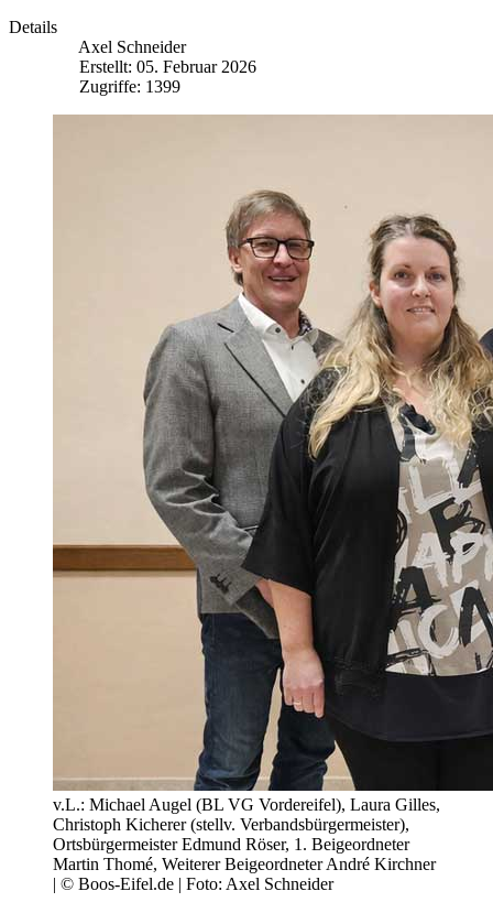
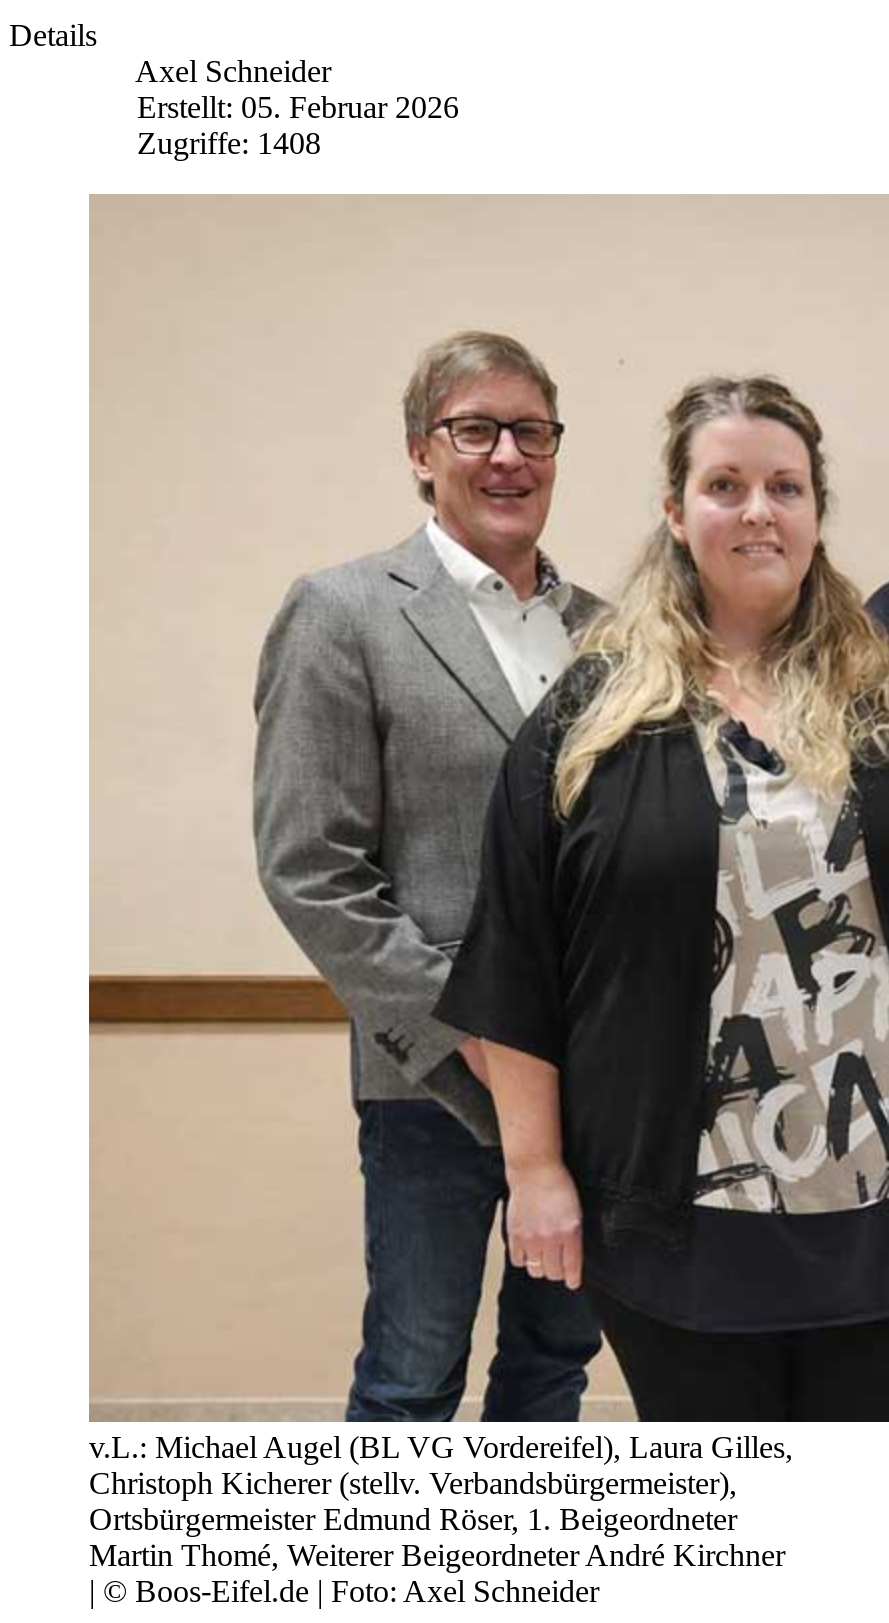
- Zugriffe: 1399
+ Zugriffe: 1408
